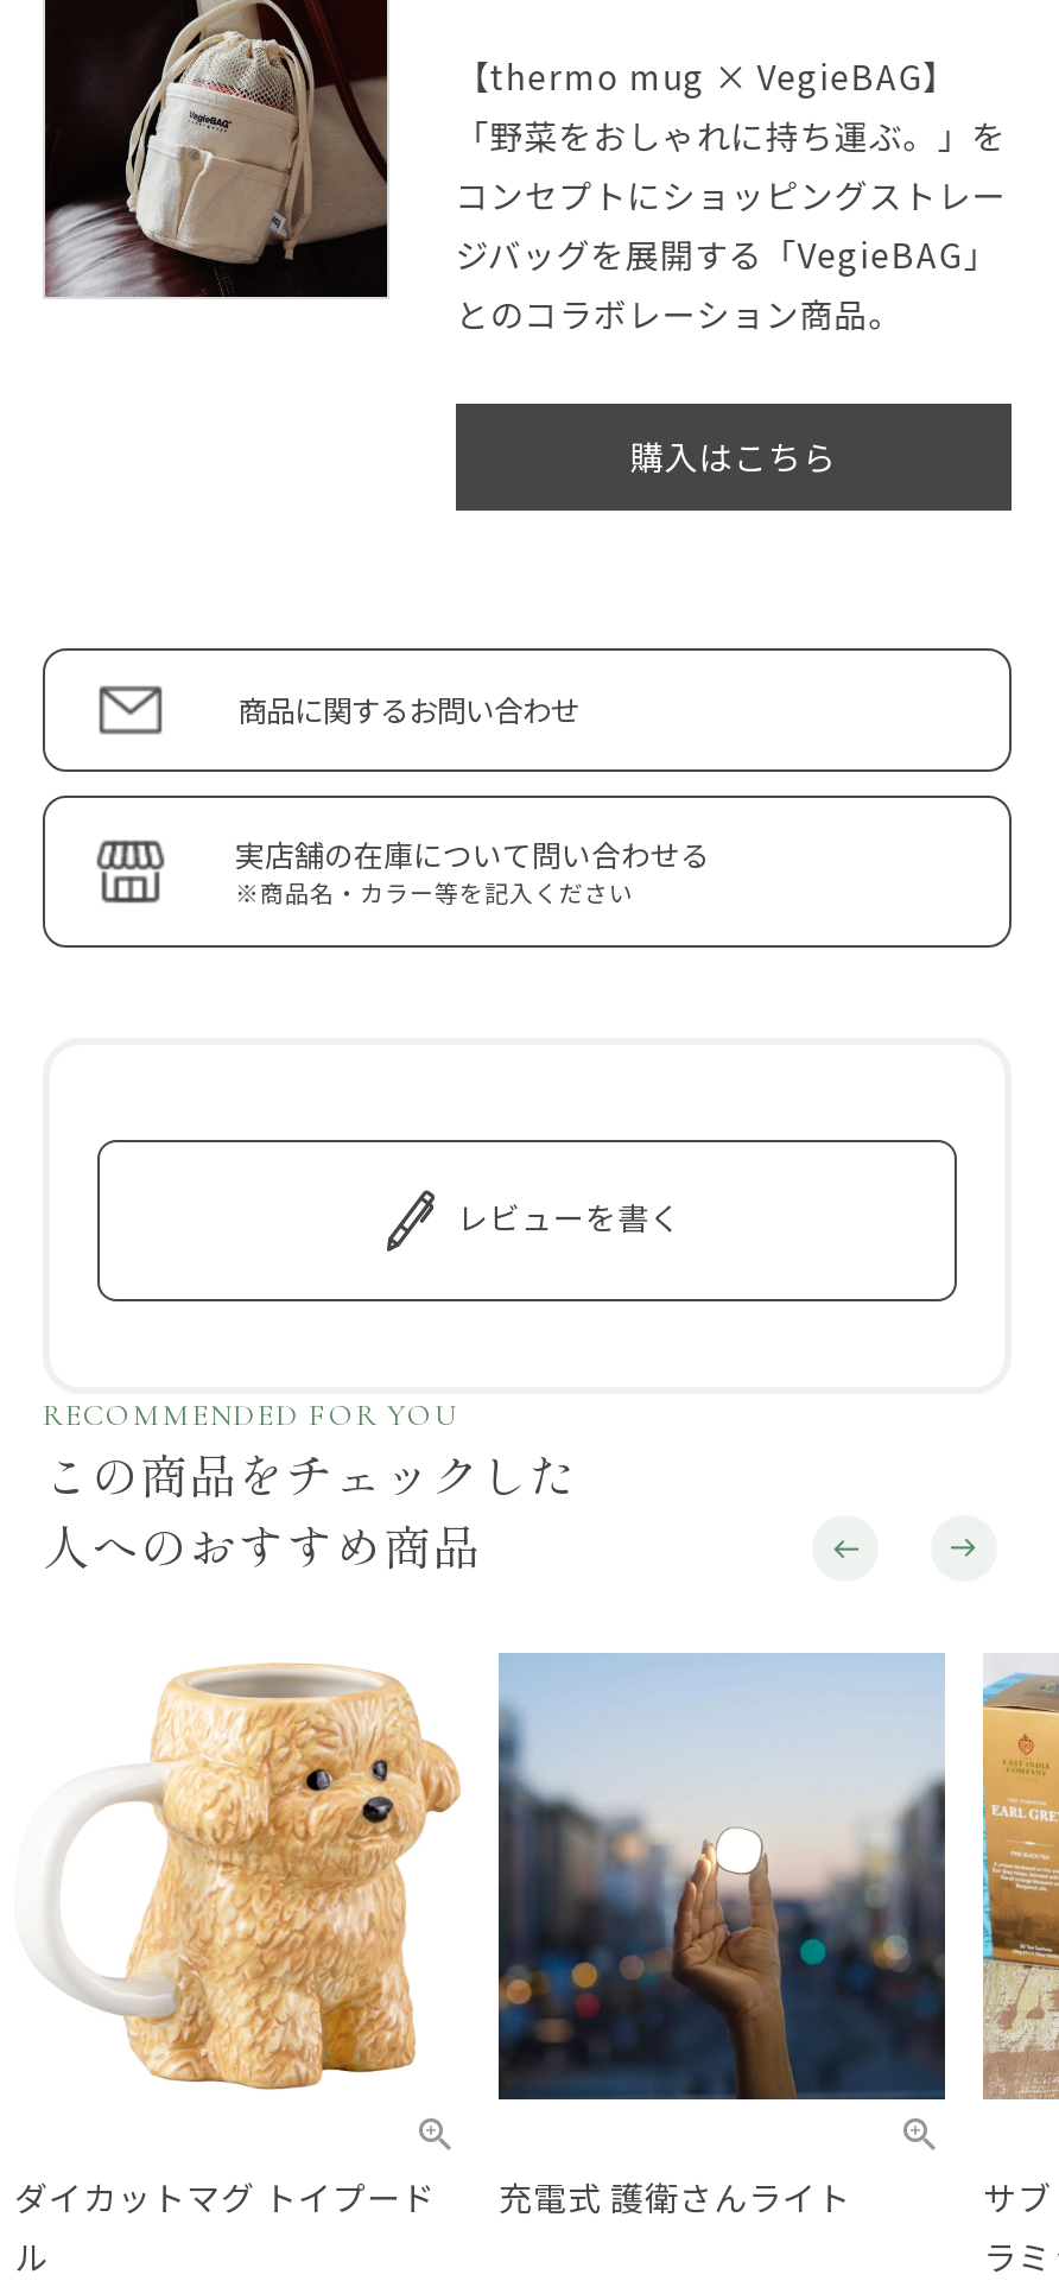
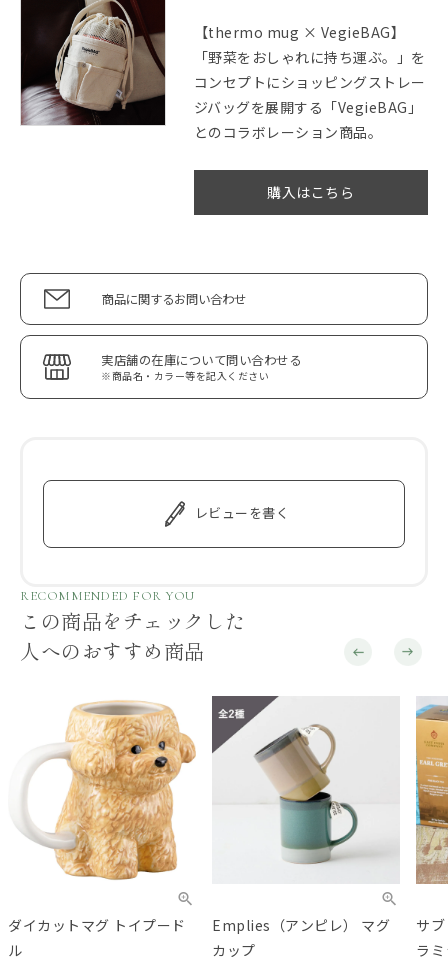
- [image]
- 充電式 護衛さんライト
+ [image]
+ Emplies（アンピレ） マグ
+ カップ
